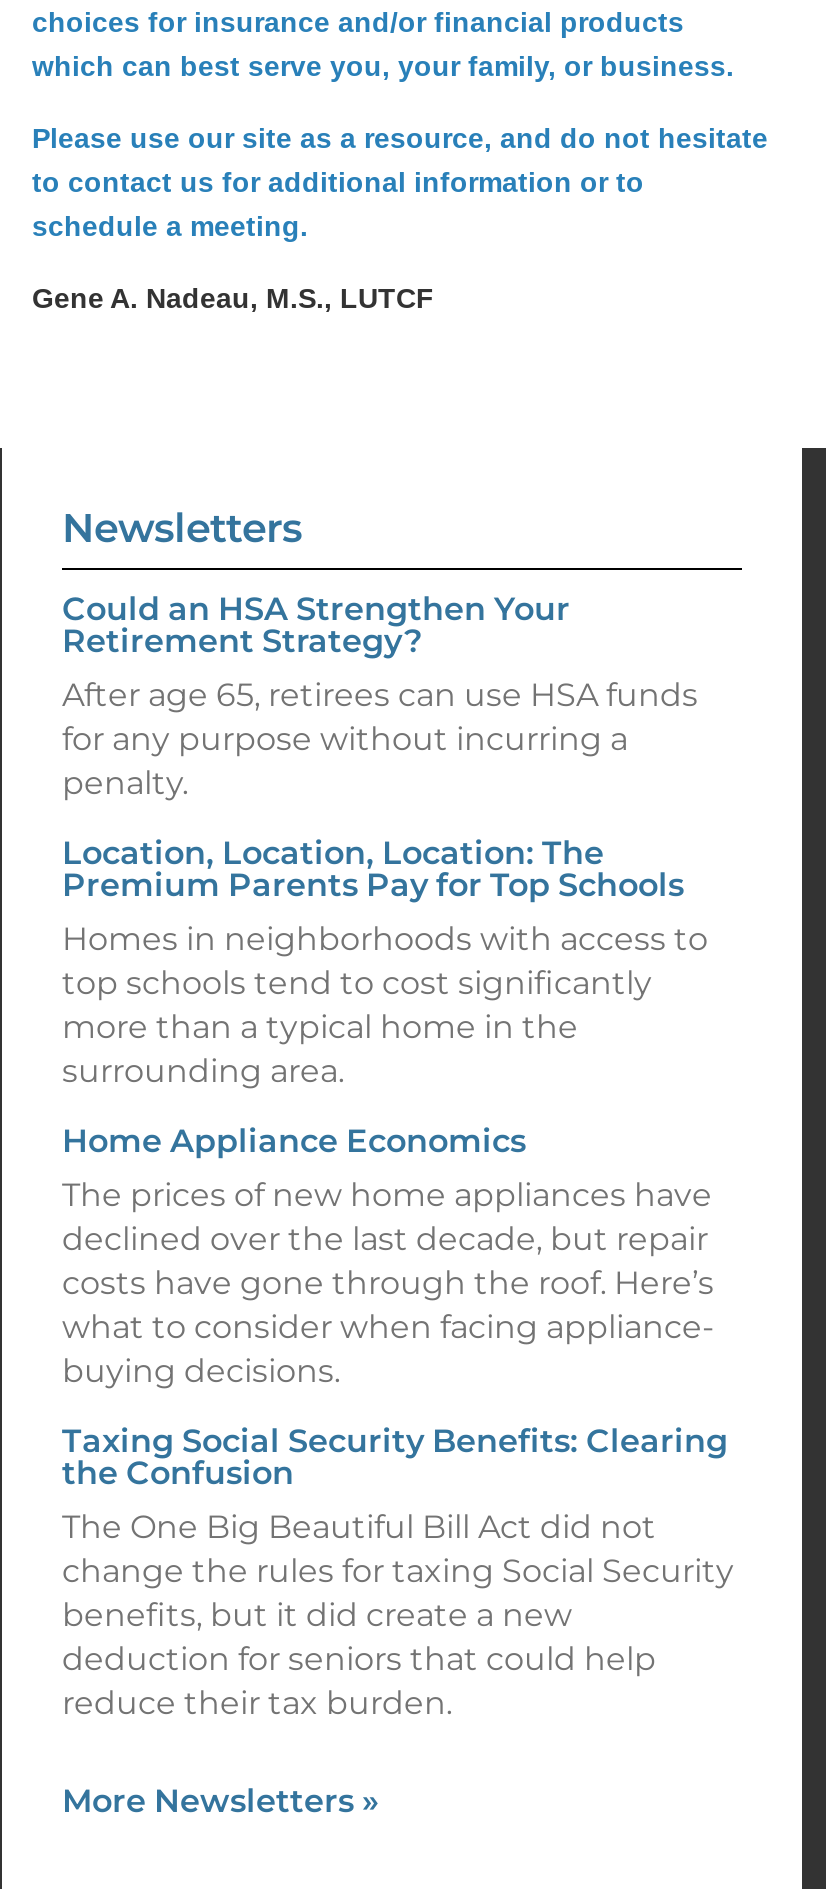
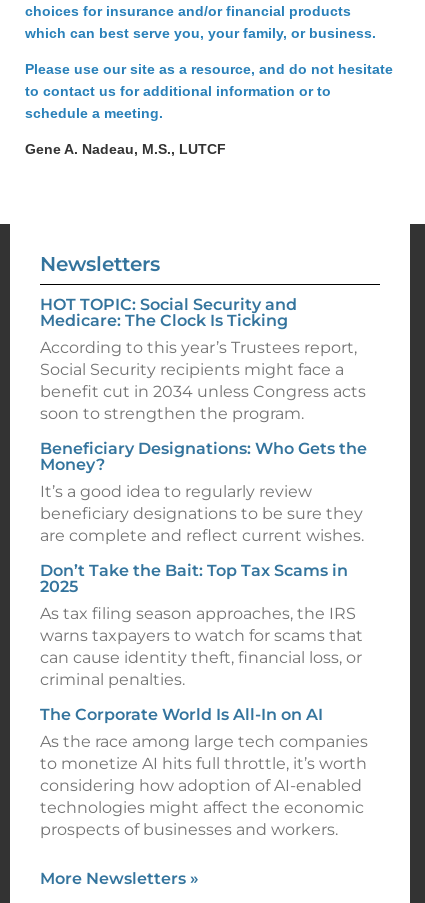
- Could an HSA Strengthen Your
- Retirement Strategy?
- After age 65, retirees can use HSA funds
- for any purpose without incurring a
- penalty.
+ HOT TOPIC: Social Security and
+ Medicare: The Clock Is Ticking
+ According to this year’s Trustees report,
+ Social Security recipients might face a
+ benefit cut in 2034 unless Congress acts
+ soon to strengthen the program.

- Location, Location, Location: The
- Premium Parents Pay for Top Schools
- Homes in neighborhoods with access to
- top schools tend to cost significantly
- more than a typical home in the
- surrounding area.
+ Beneficiary Designations: Who Gets the
+ Money?
+ It’s a good idea to regularly review
+ beneficiary designations to be sure they
+ are complete and reflect current wishes.

- Home Appliance Economics
- The prices of new home appliances have
- declined over the last decade, but repair
- costs have gone through the roof. Here’s
- what to consider when facing appliance-
- buying decisions.
+ Don’t Take the Bait: Top Tax Scams in
+ 2025
+ As tax filing season approaches, the IRS
+ warns taxpayers to watch for scams that
+ can cause identity theft, financial loss, or
+ criminal penalties.

- Taxing Social Security Benefits: Clearing
- the Confusion
- The One Big Beautiful Bill Act did not
- change the rules for taxing Social Security
- benefits, but it did create a new
- deduction for seniors that could help
- reduce their tax burden.
+ The Corporate World Is All-In on AI
+ As the race among large tech companies
+ to monetize AI hits full throttle, it’s worth
+ considering how adoption of AI-enabled
+ technologies might affect the economic
+ prospects of businesses and workers.
